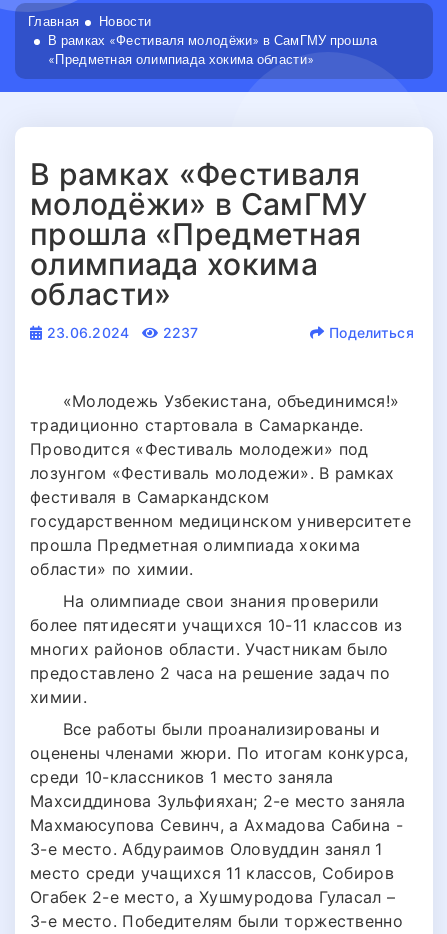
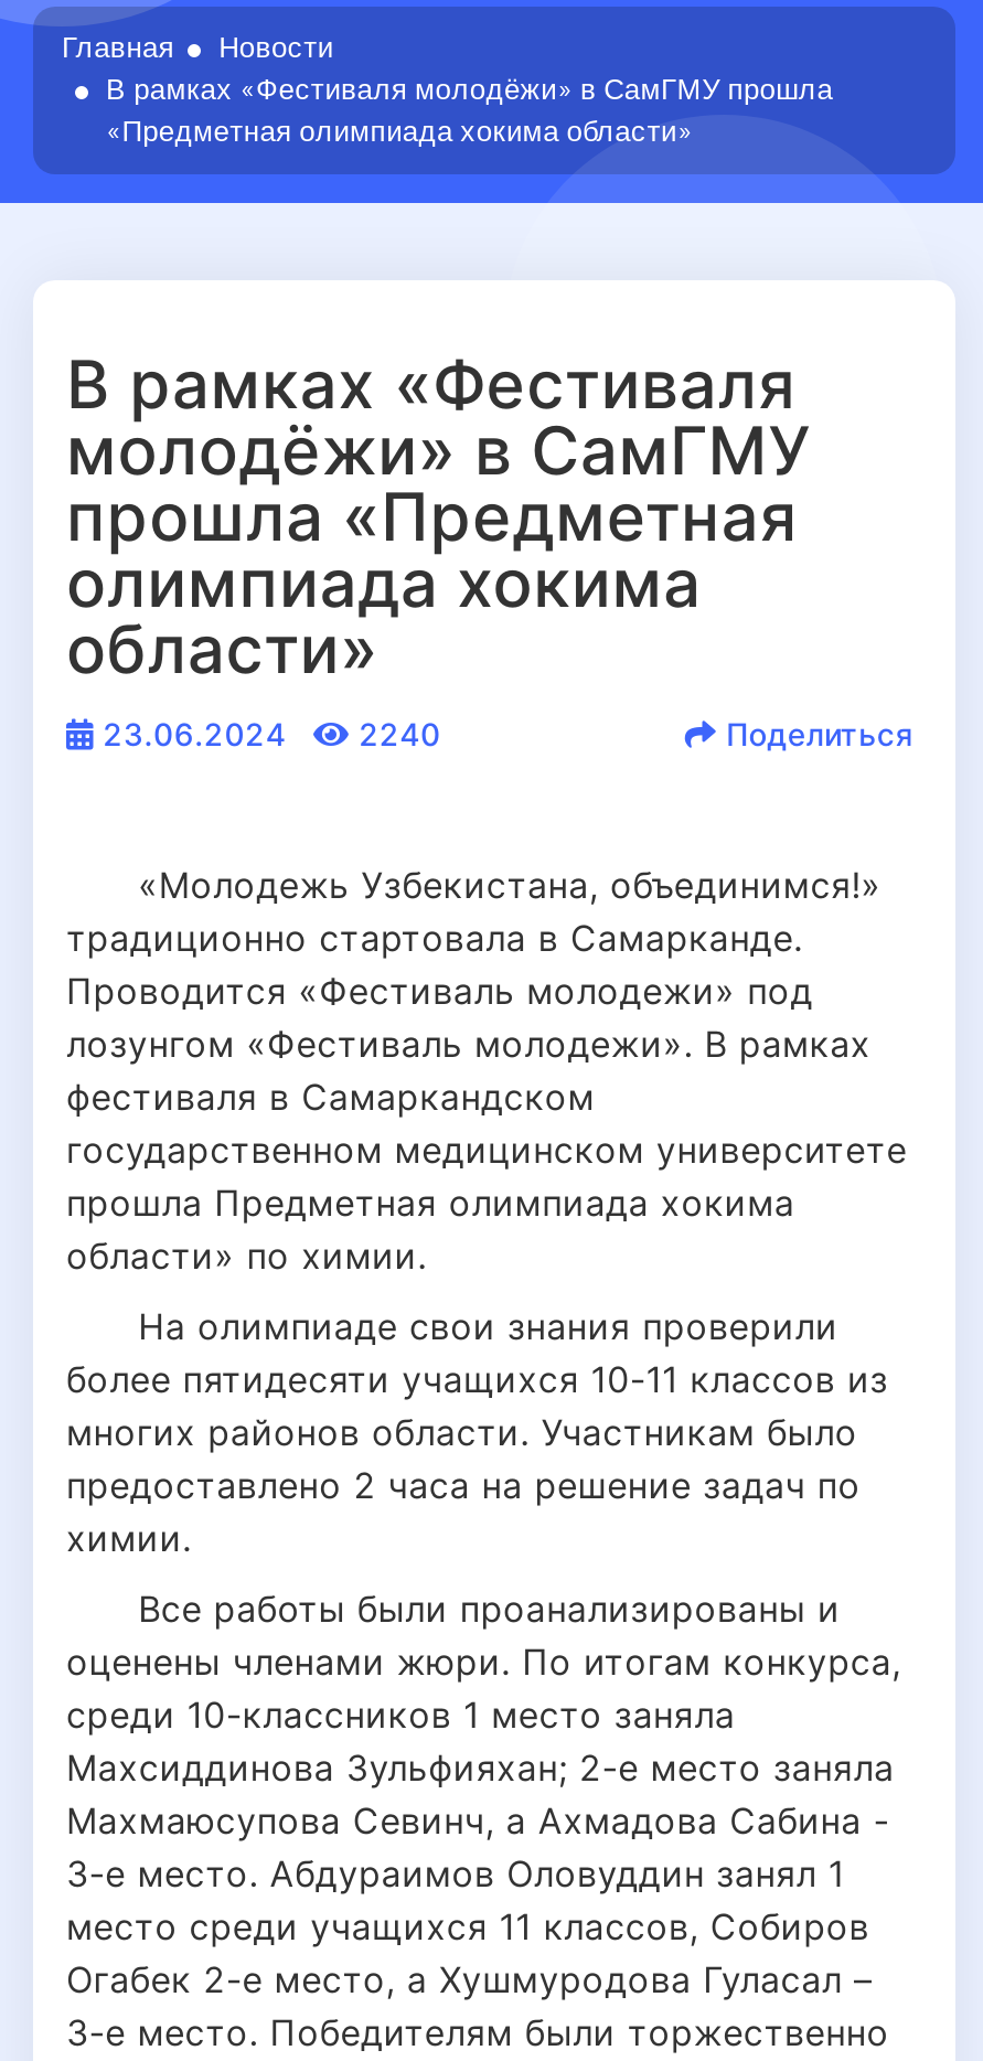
- 23.06.2024 2237
+ 23.06.2024 2240
